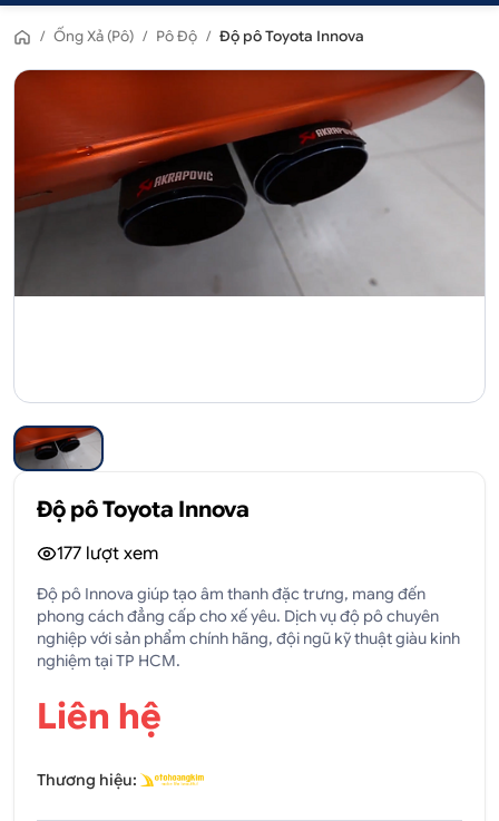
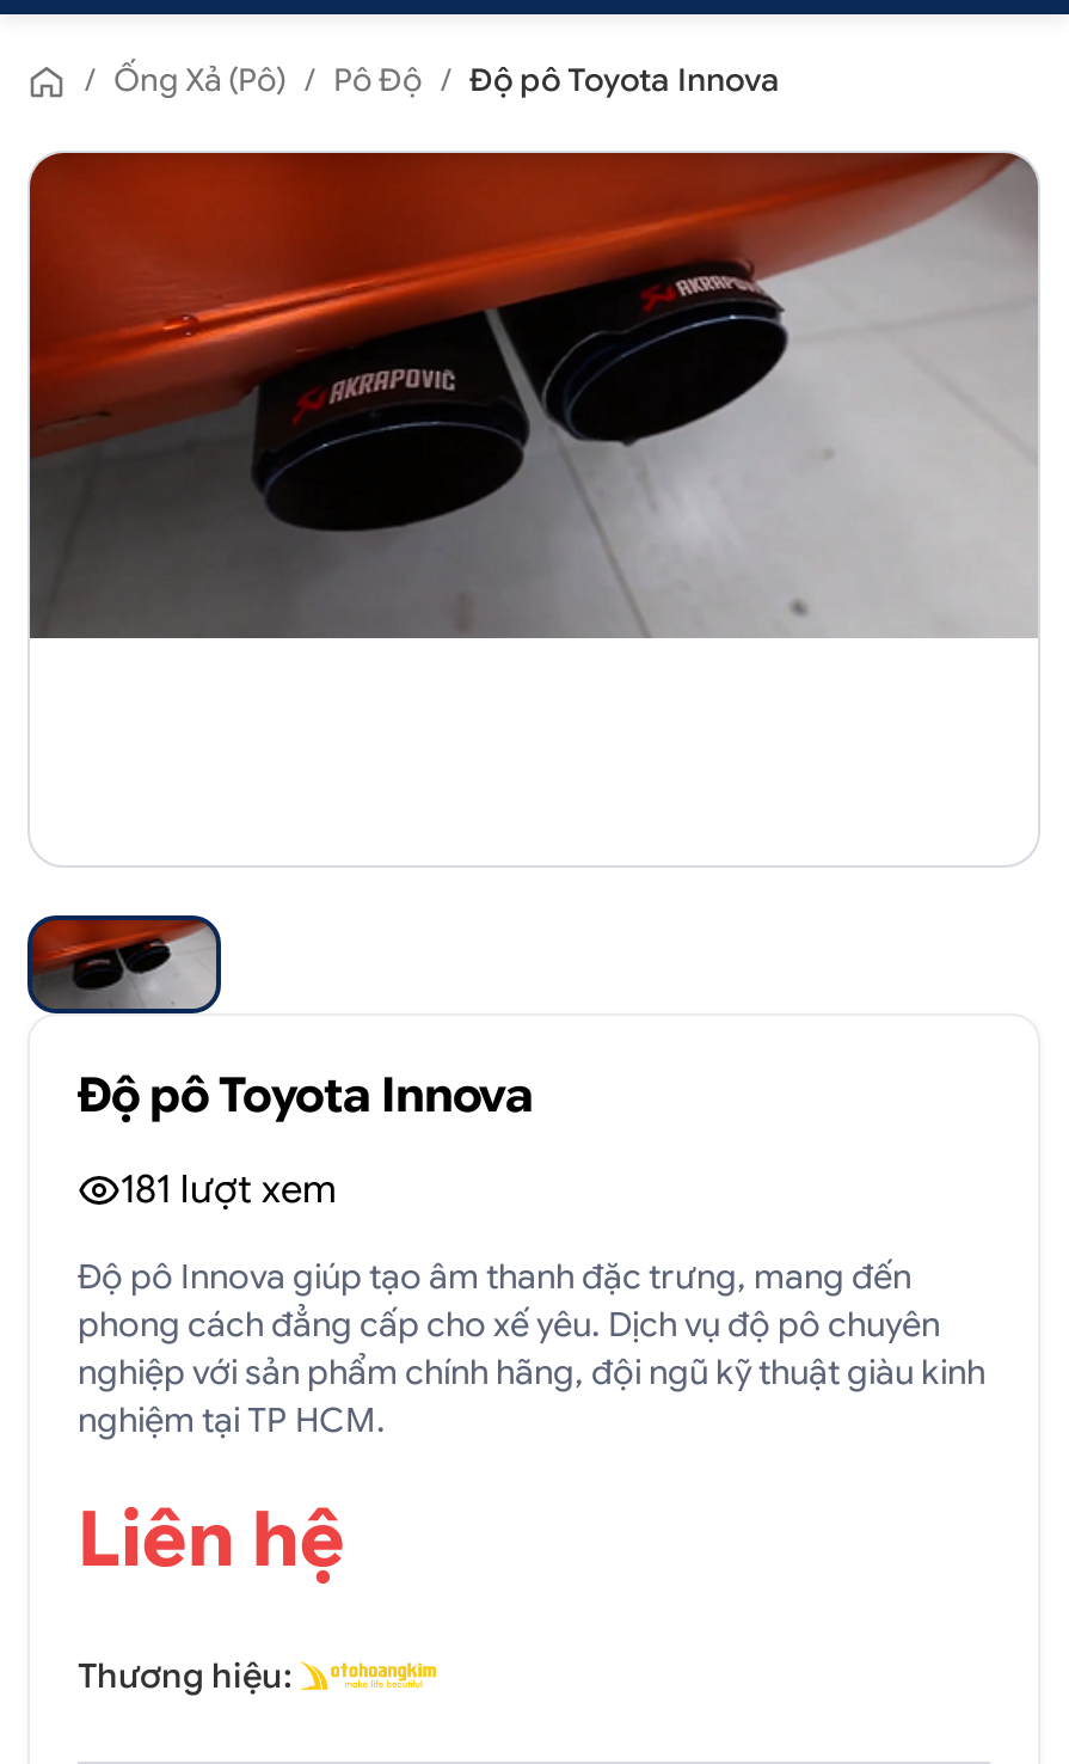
- 177 lượt xem
+ 181 lượt xem
